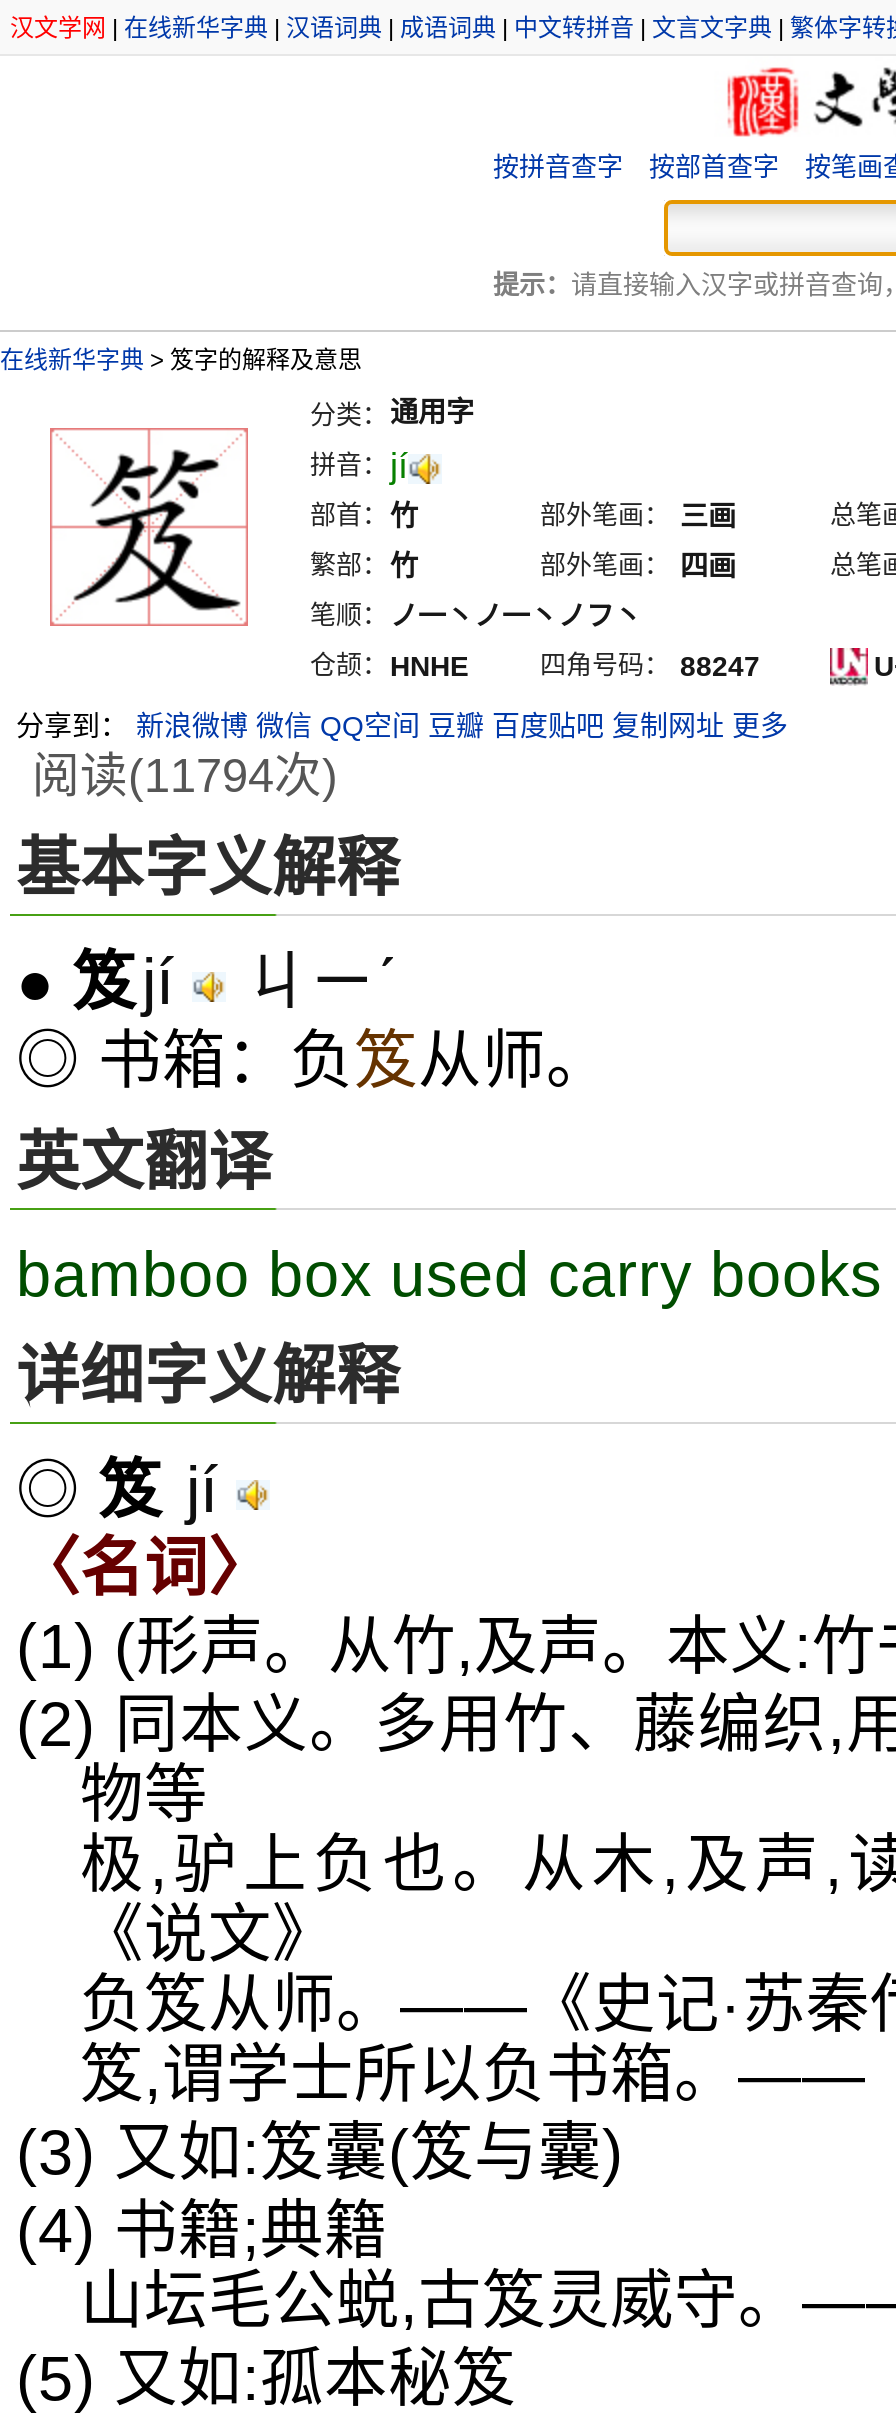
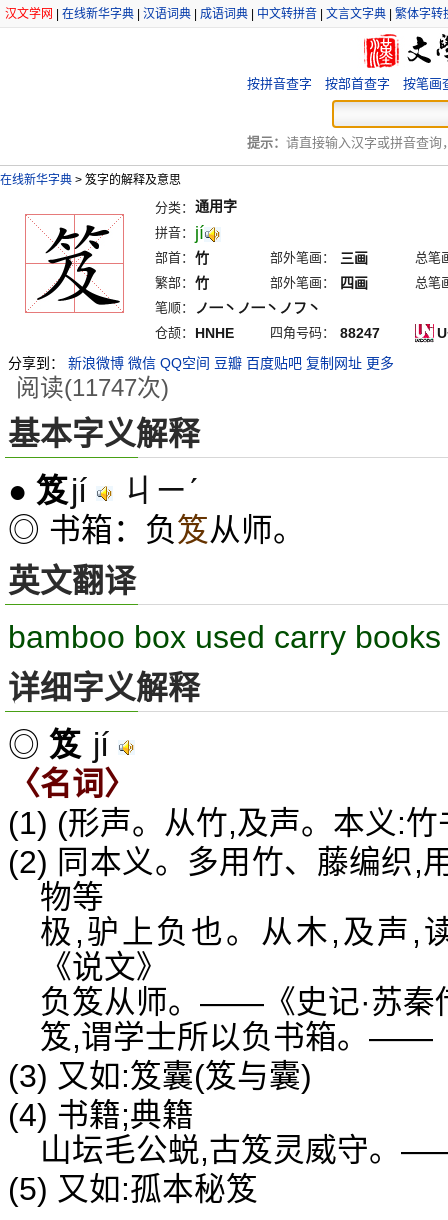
- 阅读(11794次)
+ 阅读(11747次)
